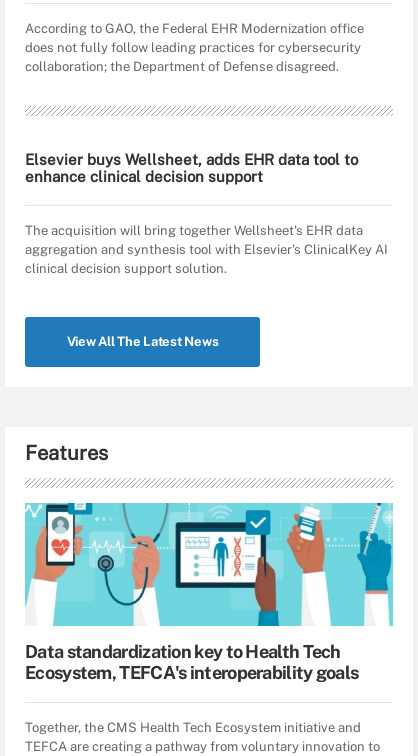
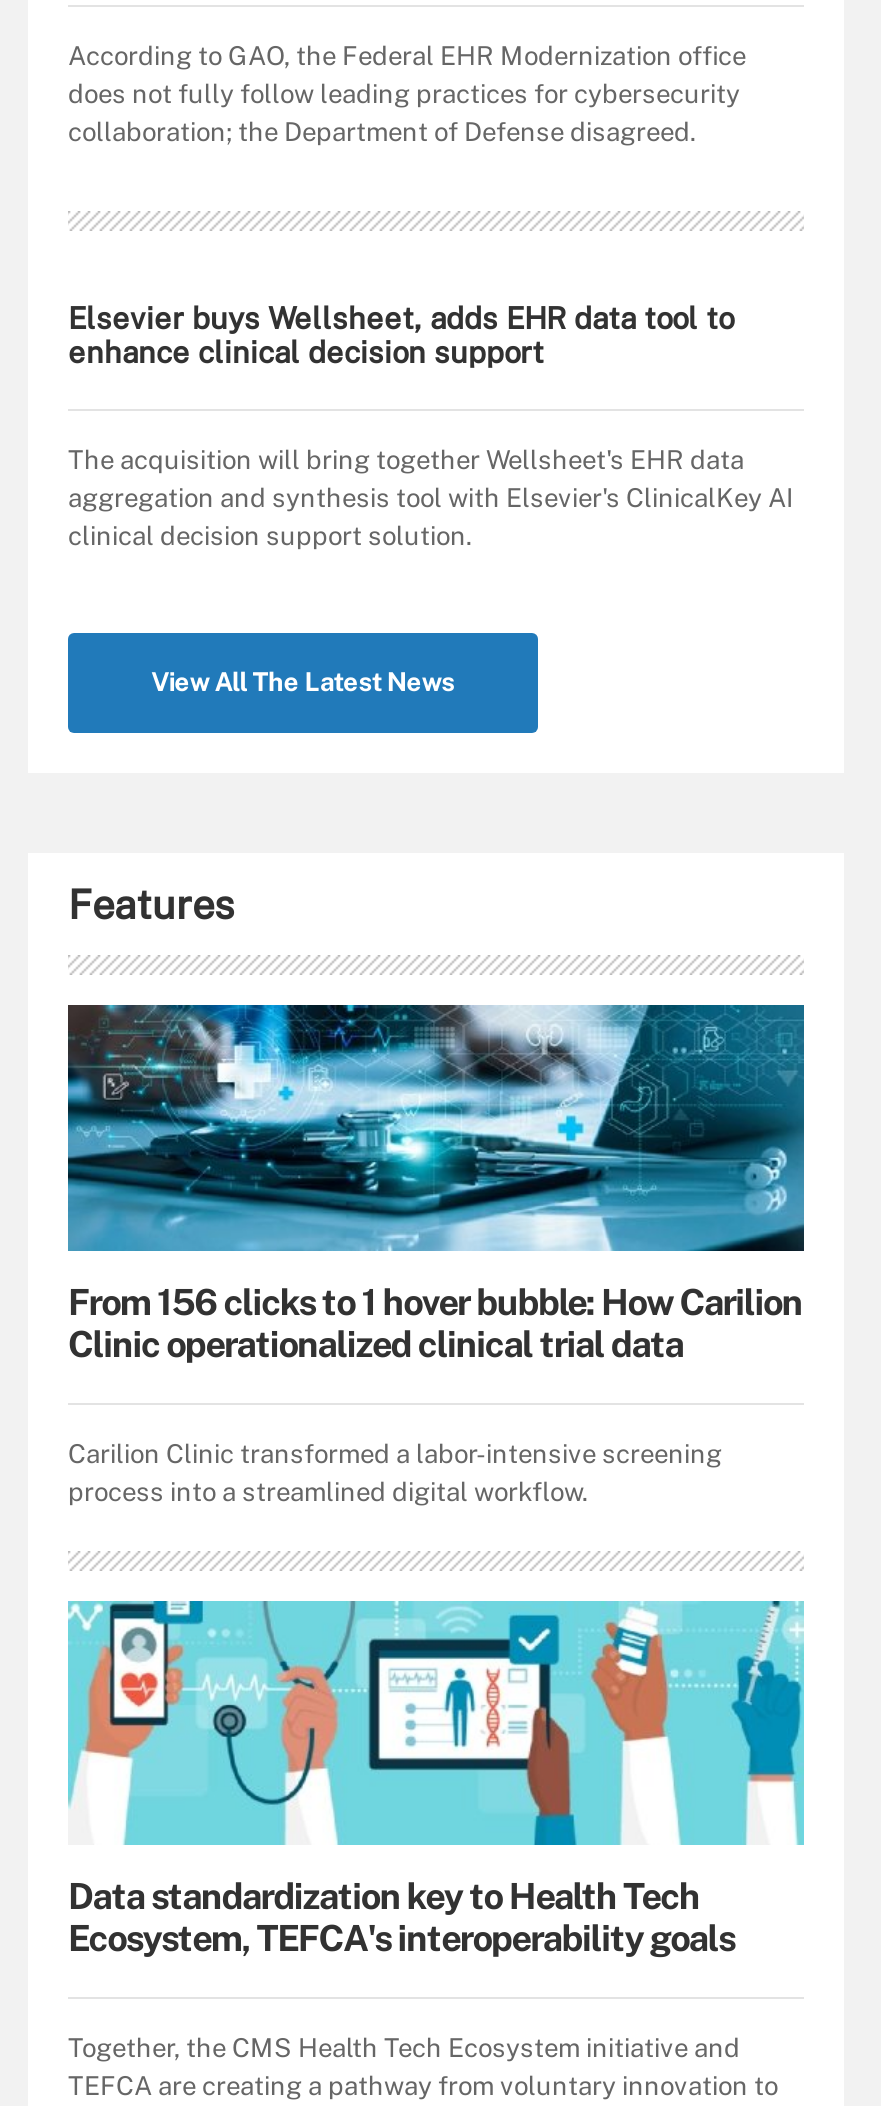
+ [image]
+ From 156 clicks to 1 hover bubble: How Carilion
+ Clinic operationalized clinical trial data
+ Carilion Clinic transformed a labor-intensive screening
+ process into a streamlined digital workflow.
